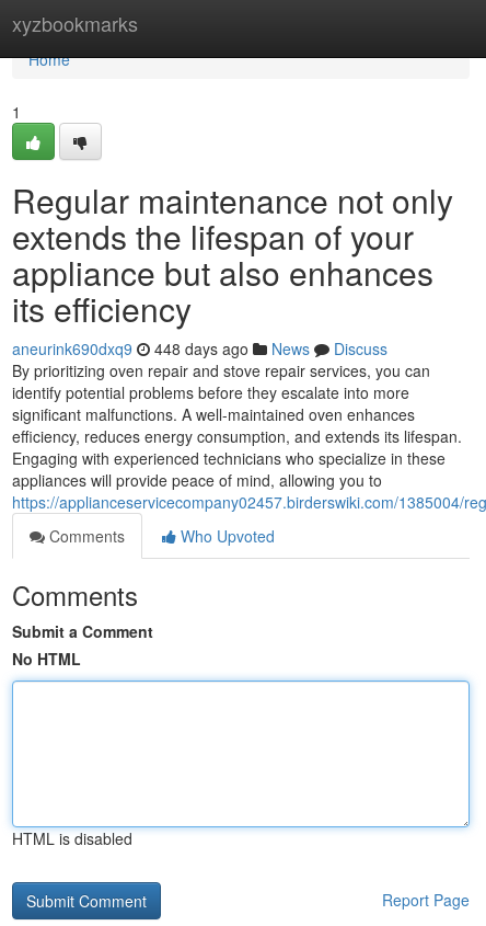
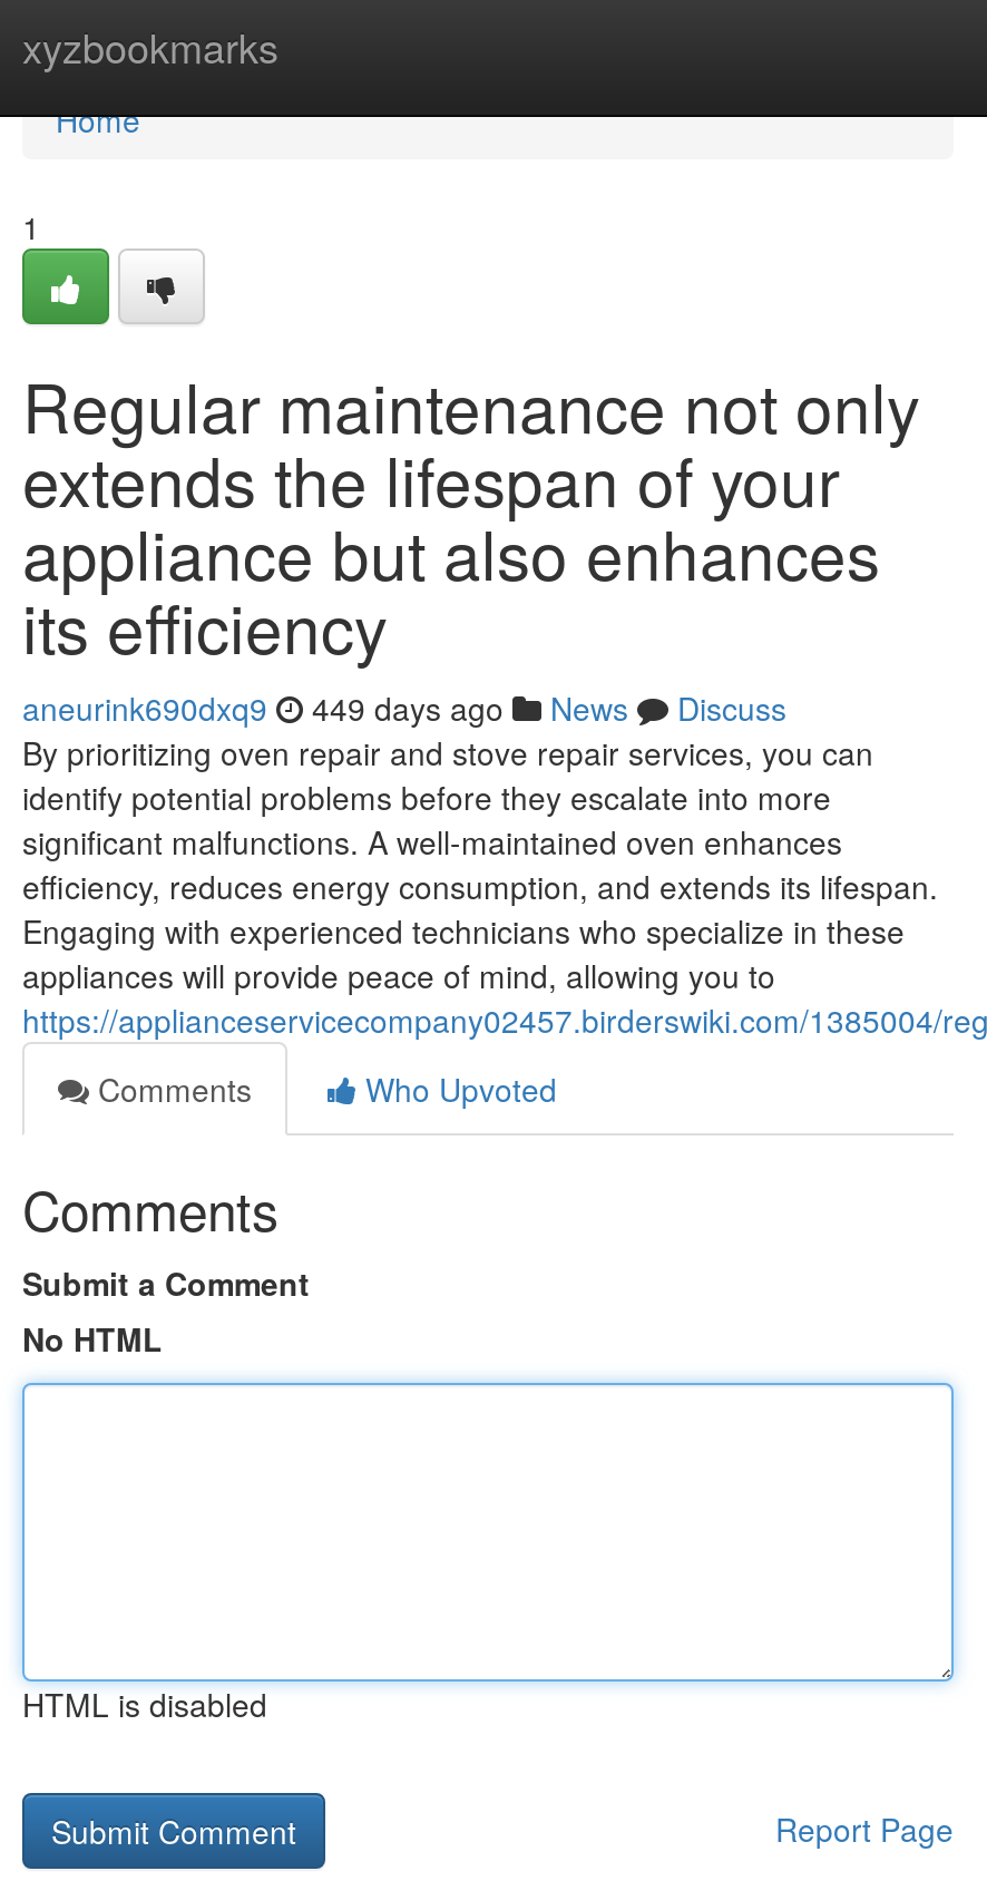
- aneurink690dxq9 448 days ago News Discuss
+ aneurink690dxq9 449 days ago News Discuss
